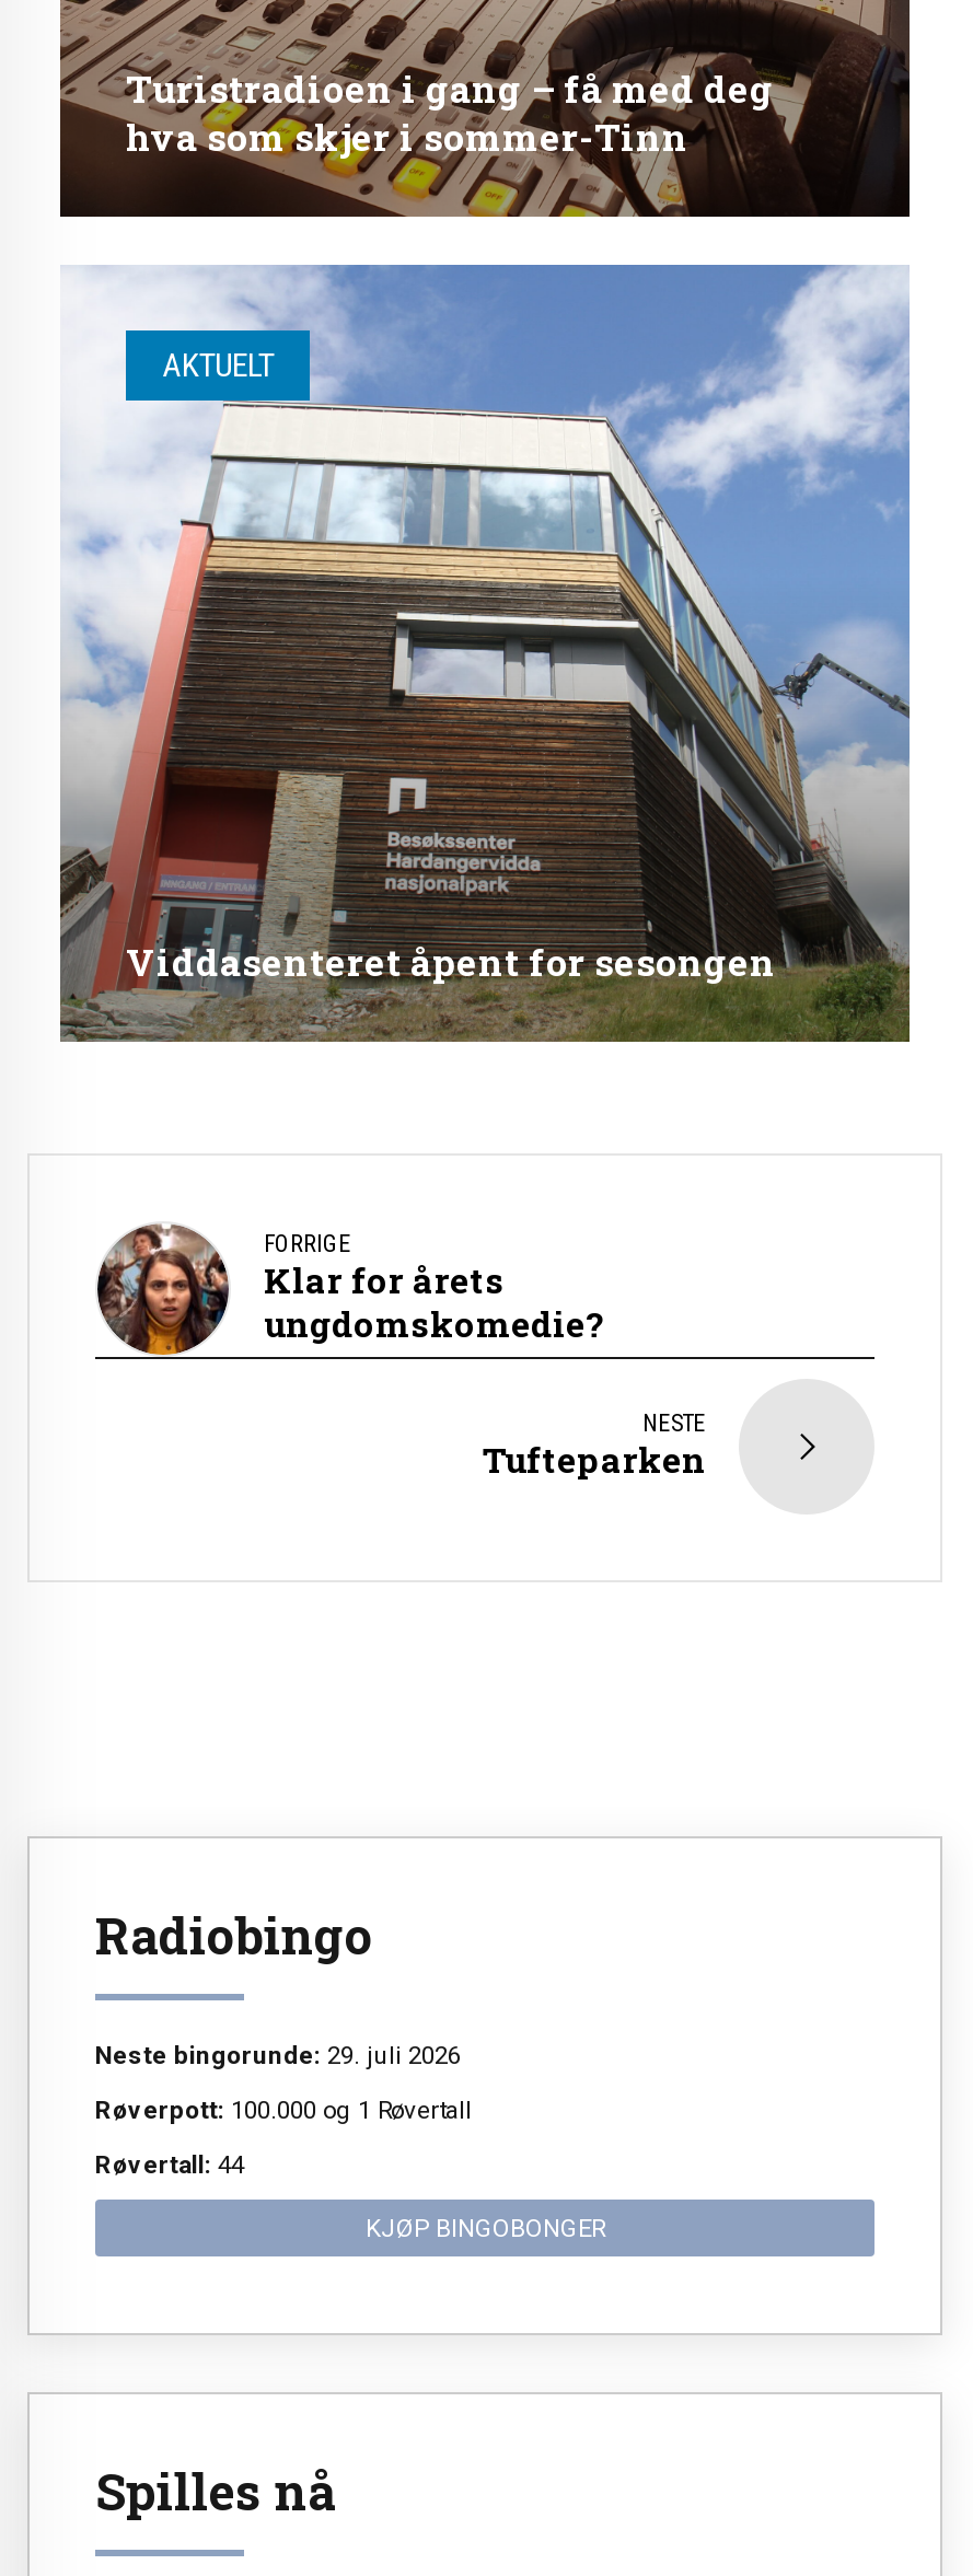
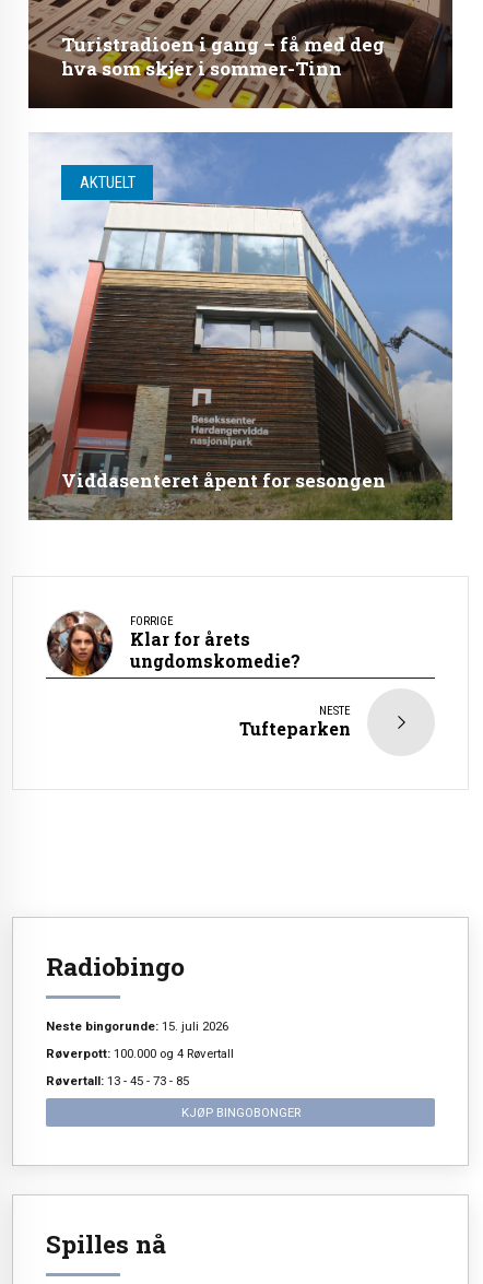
- Neste bingorunde: 29. juli 2026
+ Neste bingorunde: 15. juli 2026

- Røverpott: 100.000 og 1 Røvertall
+ Røverpott: 100.000 og 4 Røvertall

- Røvertall: 44
+ Røvertall: 13 - 45 - 73 - 85
